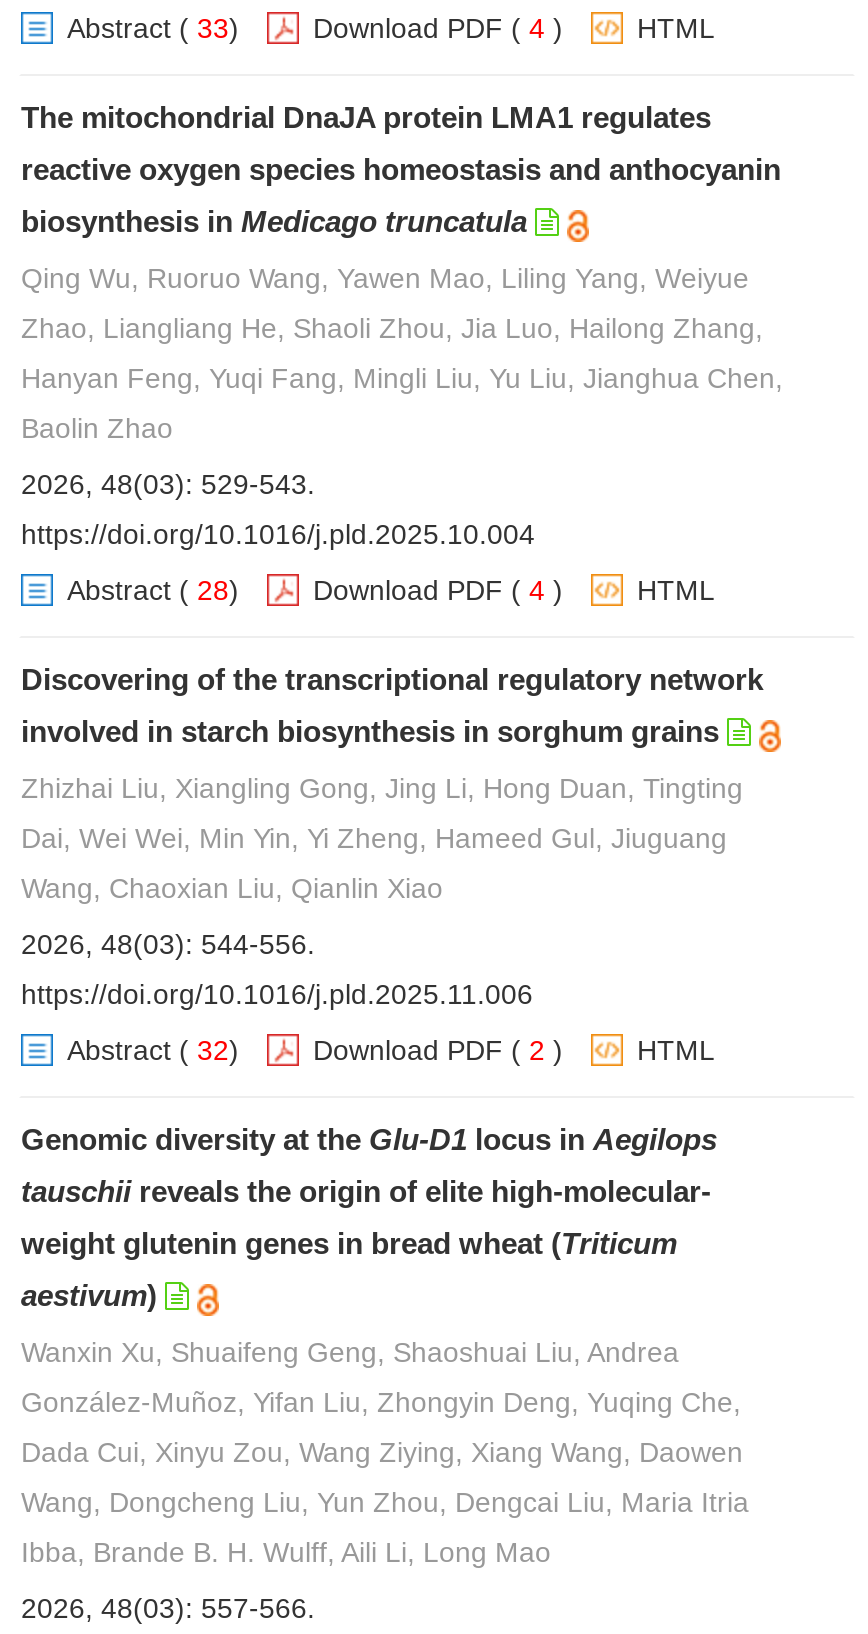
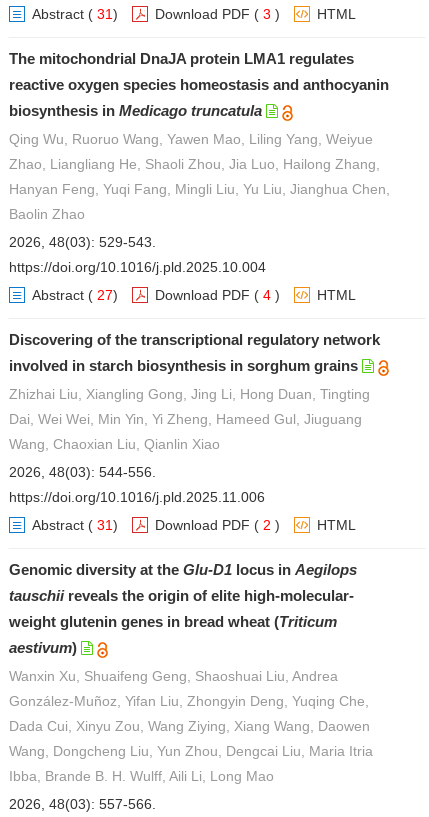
- Abstract (33)
+ Abstract (31)

- Download PDF (4)
+ Download PDF (3)

- Abstract (28)
+ Abstract (27)

- Abstract (32)
+ Abstract (31)
